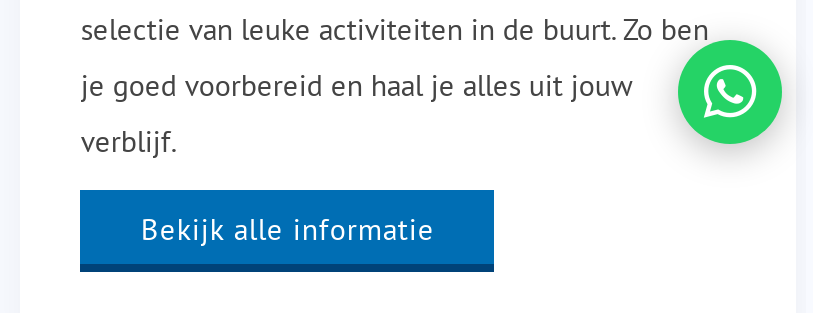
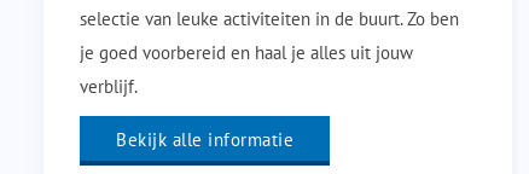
- [image]
